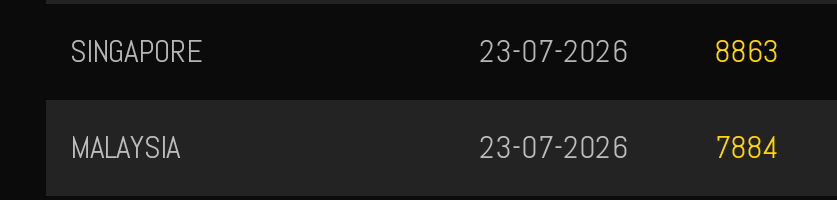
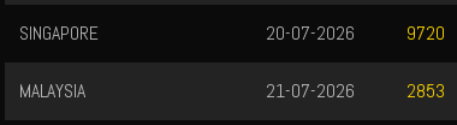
- 23-07-2026
+ 20-07-2026

- 8863
+ 9720

- 23-07-2026
+ 21-07-2026

- 7884
+ 2853
